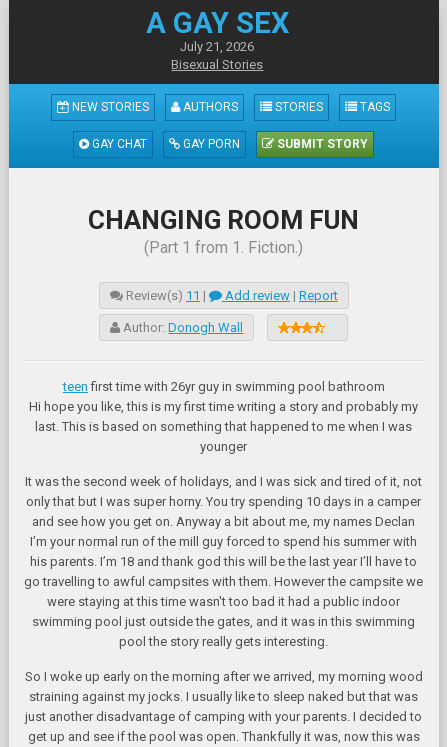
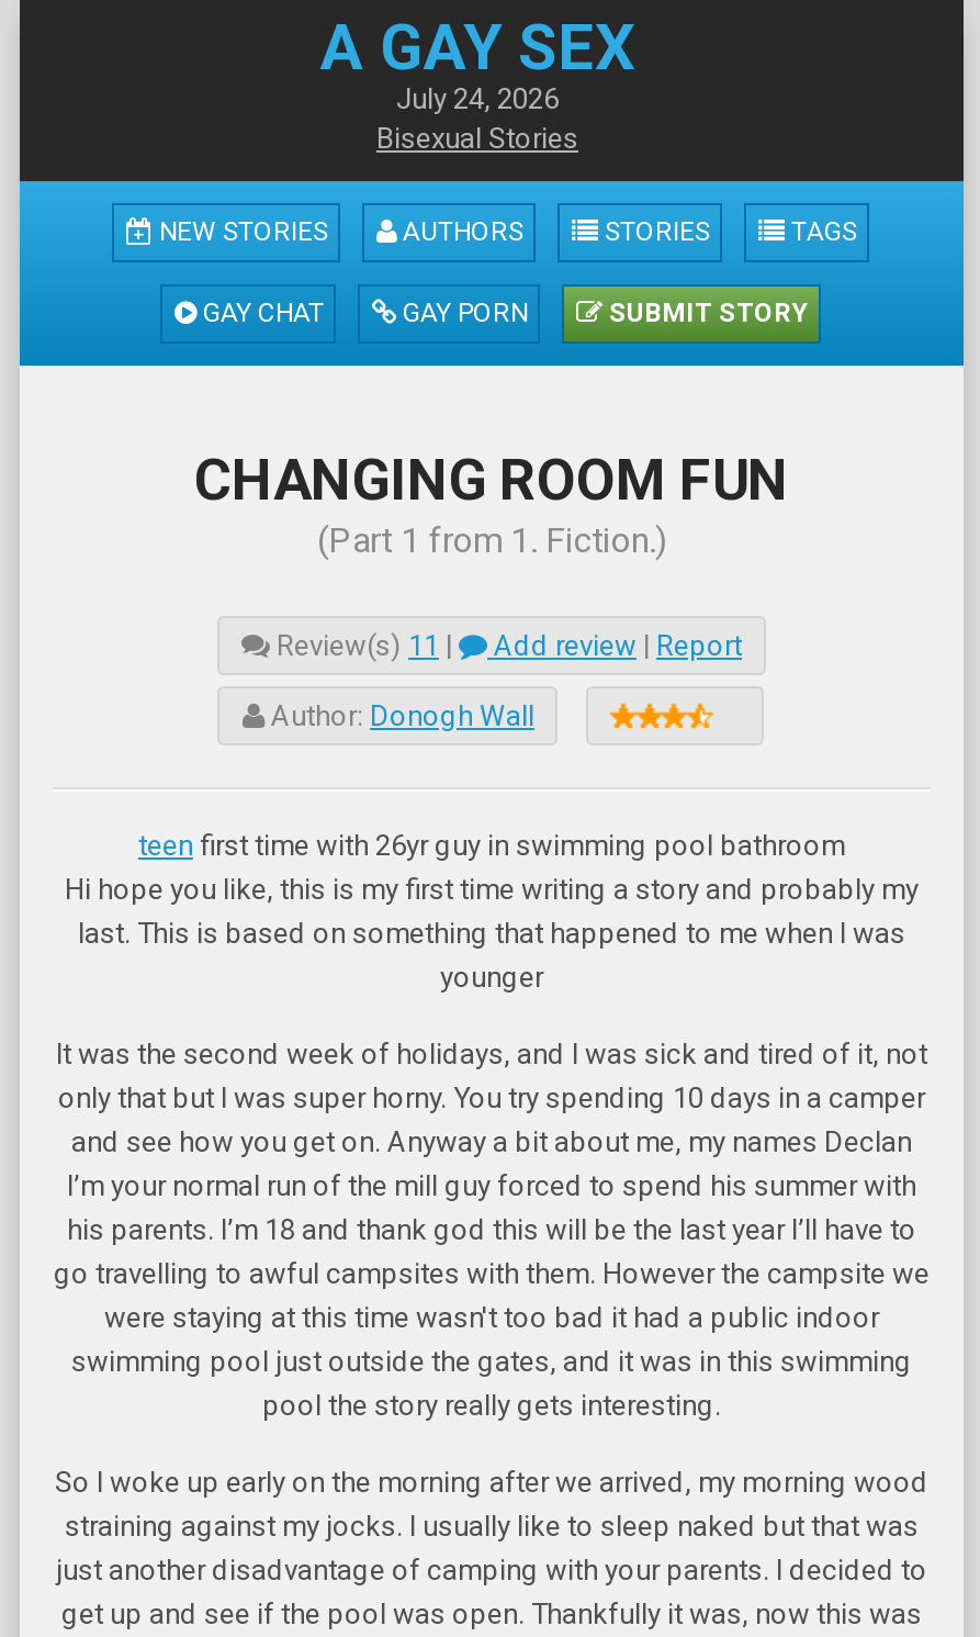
- July 21, 2026
+ July 24, 2026
